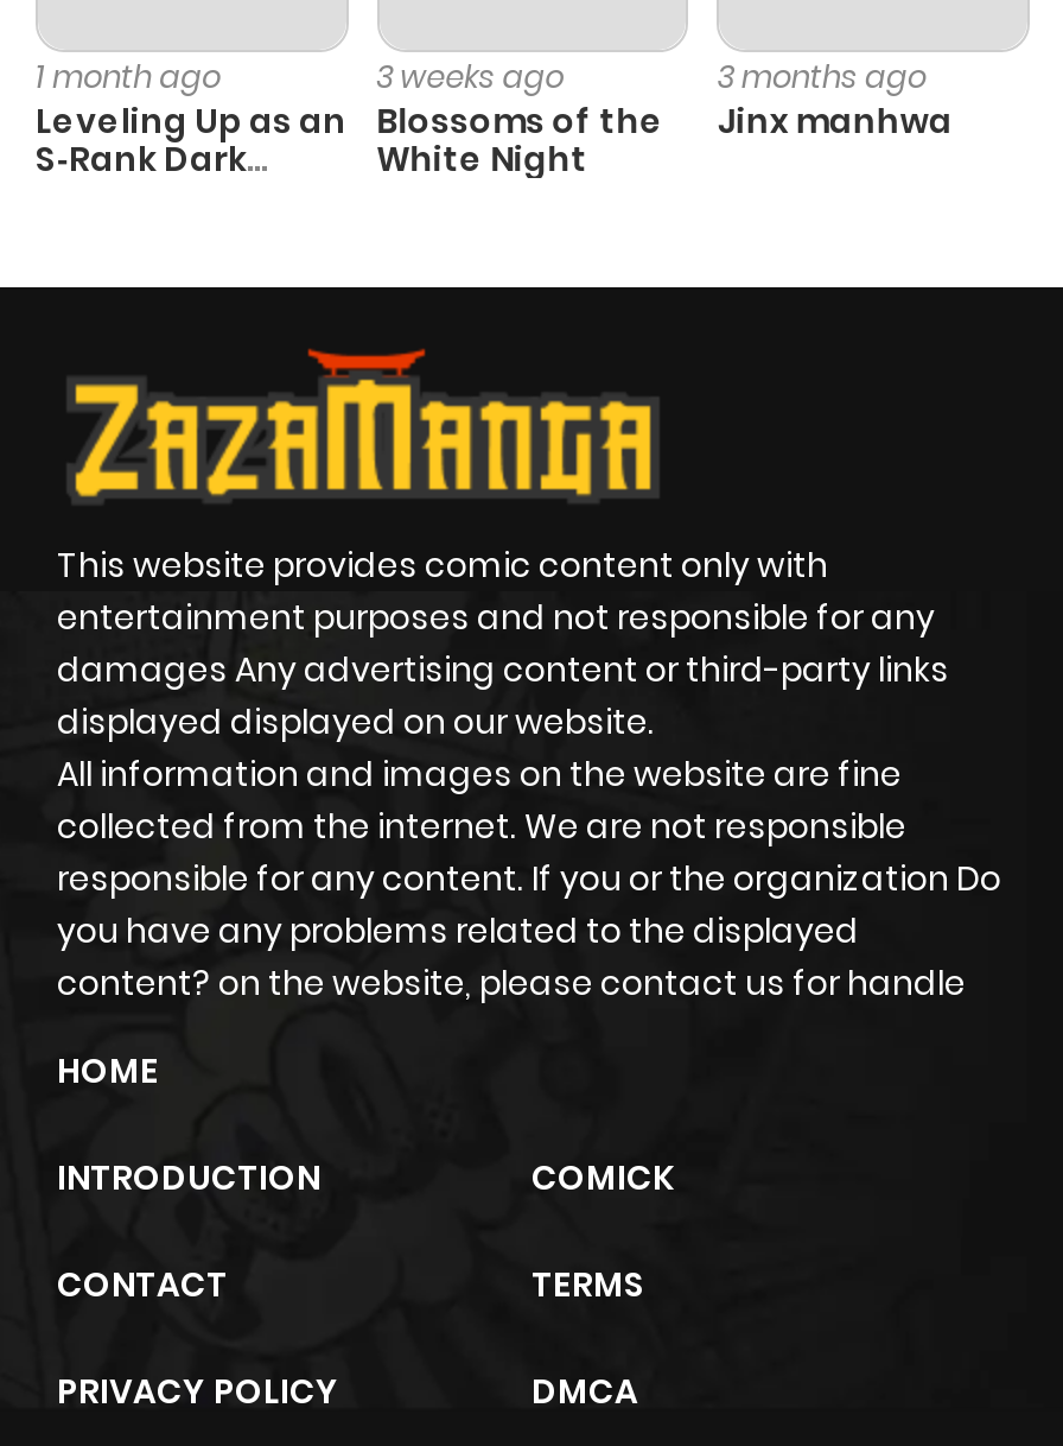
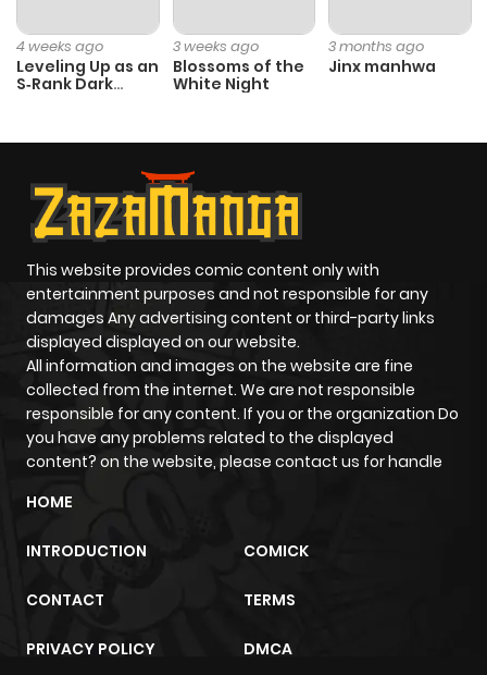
- 1 month ago
+ 4 weeks ago
